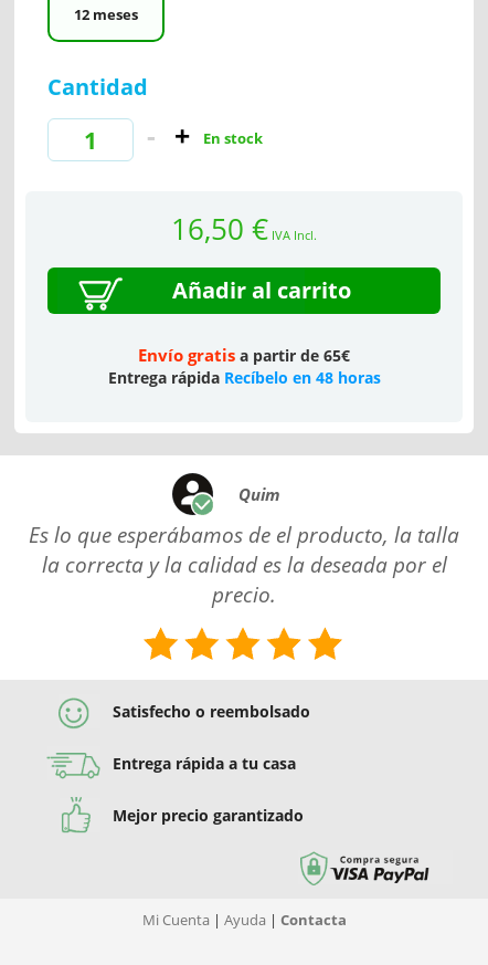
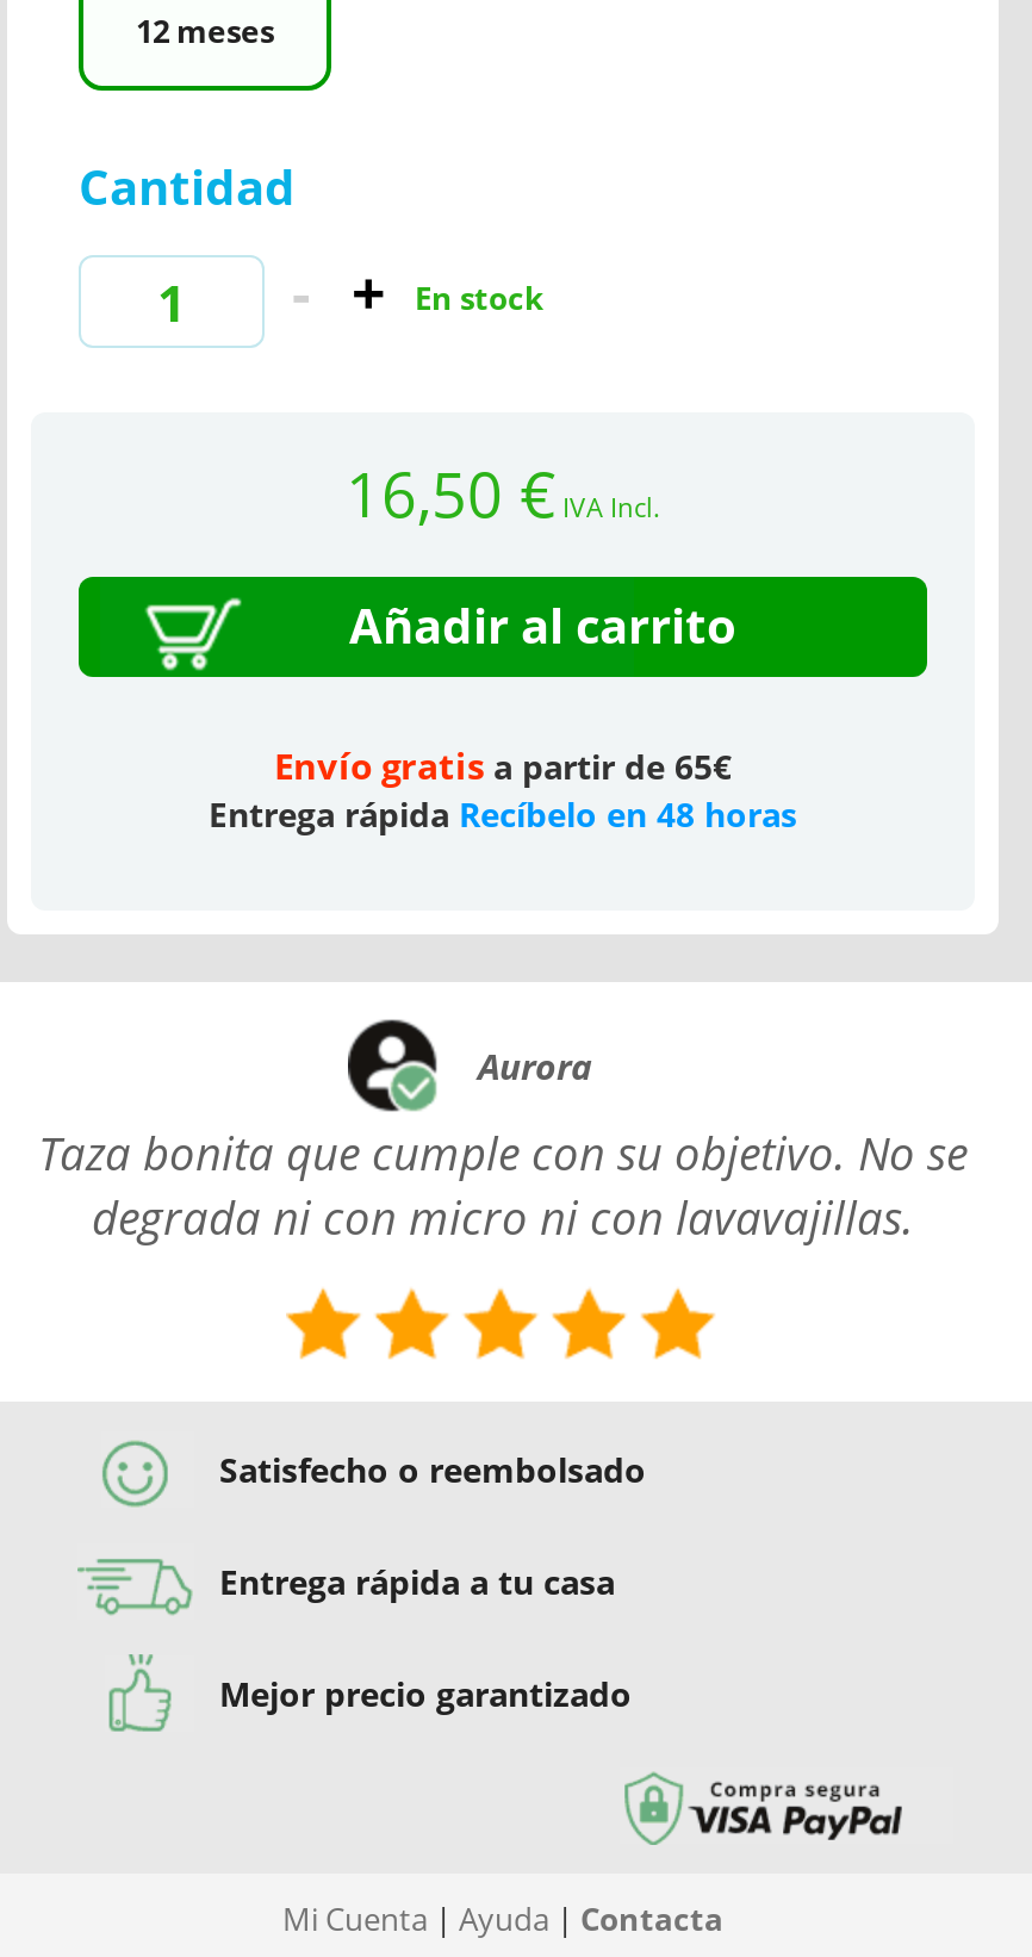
- Quim
+ Aurora

- Es lo que esperábamos de el producto, la talla
- la correcta y la calidad es la deseada por el
- precio.
+ Taza bonita que cumple con su objetivo. No se
+ degrada ni con micro ni con lavavajillas.
